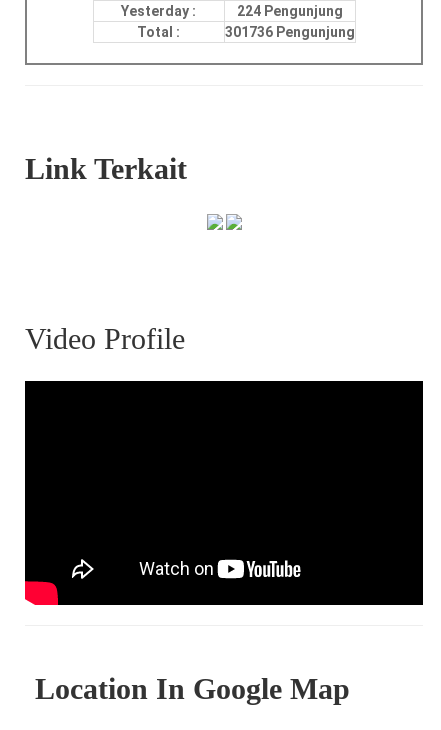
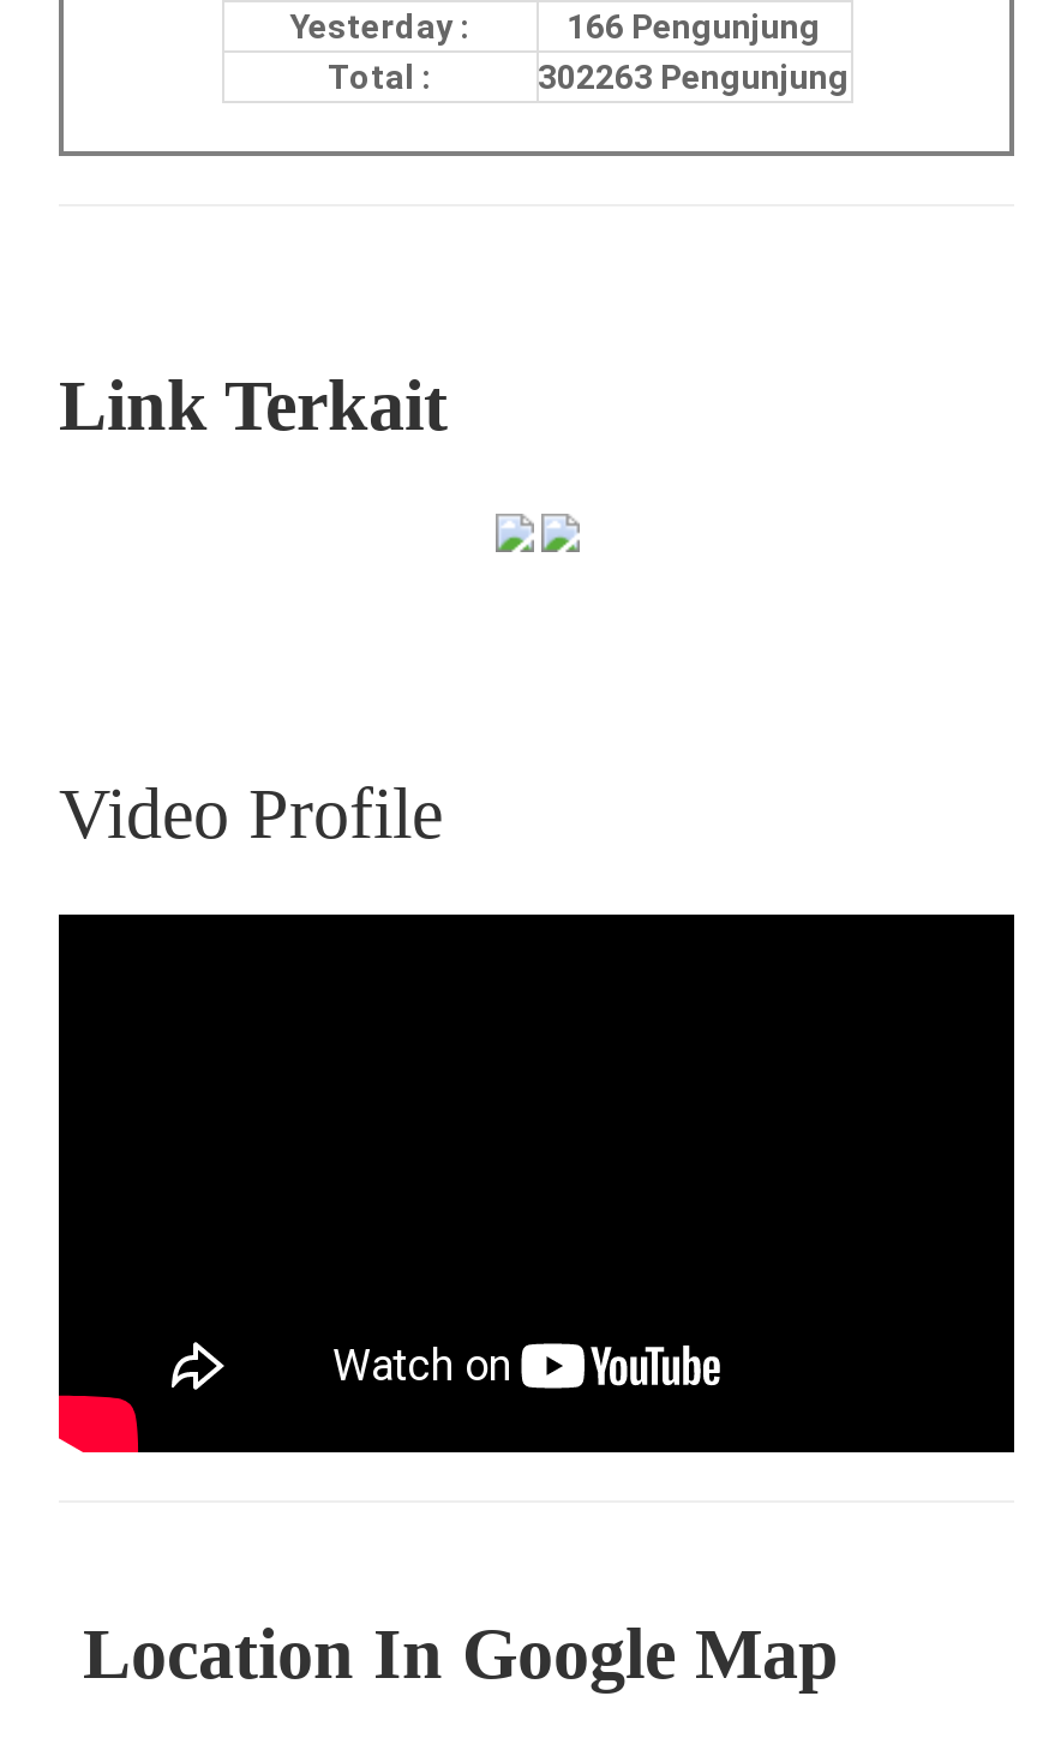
- 224 Pengunjung
+ 166 Pengunjung

- 301736 Pengunjung
+ 302263 Pengunjung
